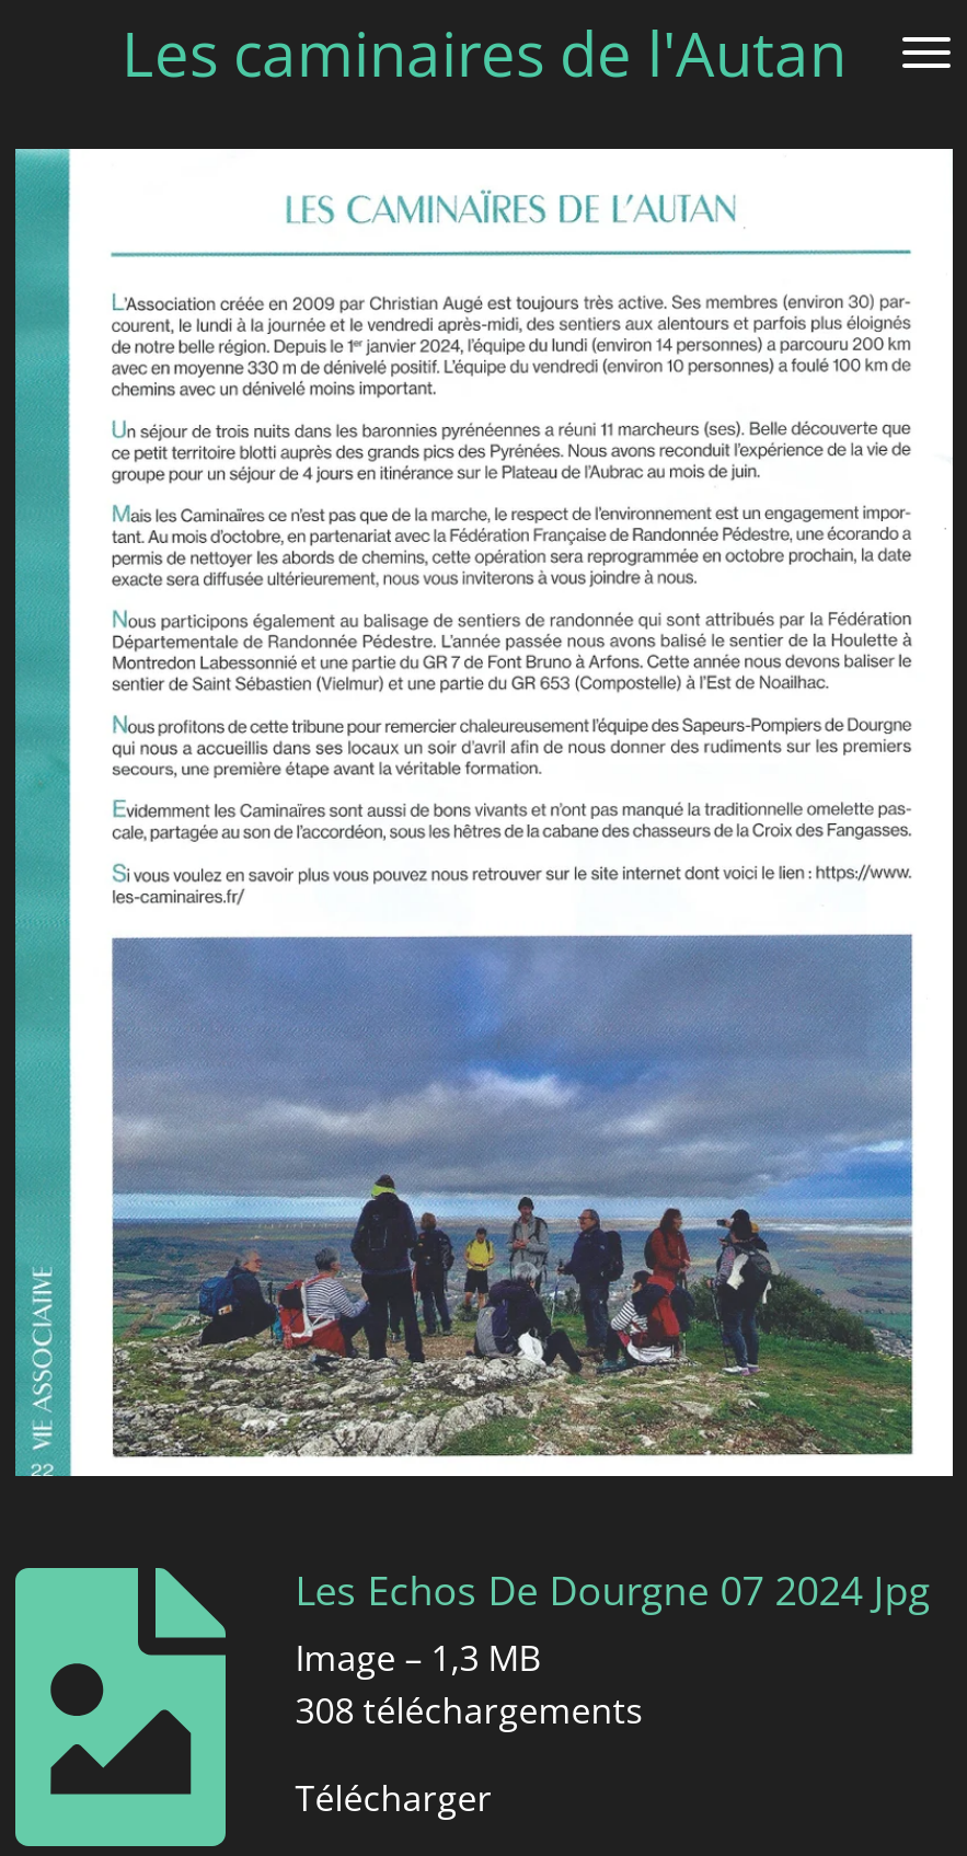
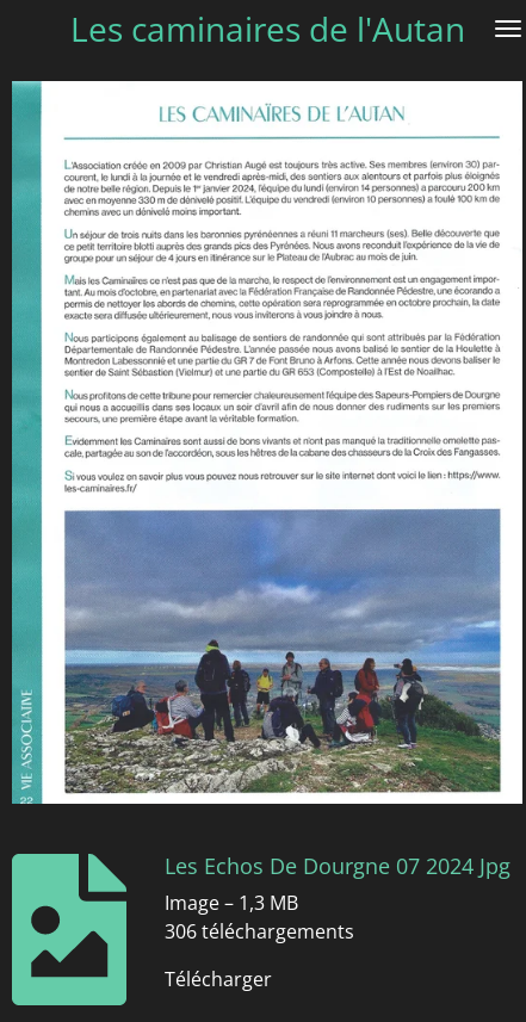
- 308 téléchargements
+ 306 téléchargements
